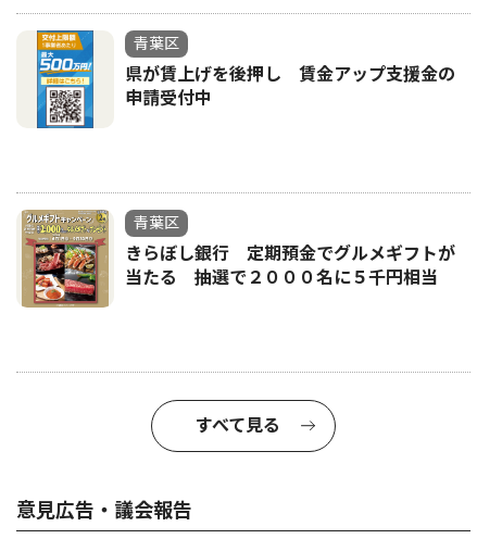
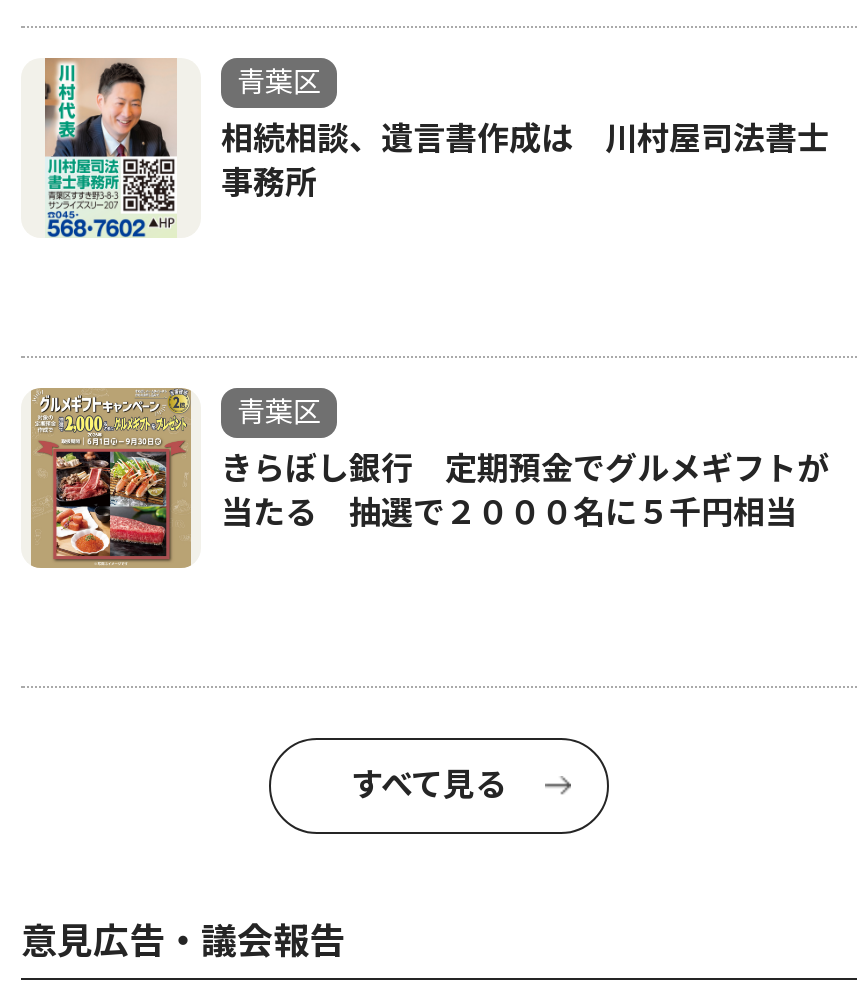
- [image]
- 県が賃上げを後押し 賃金アップ支援金の
- 申請受付中
+ [image]
+ 相続相談、遺言書作成は 川村屋司法書士
+ 事務所
